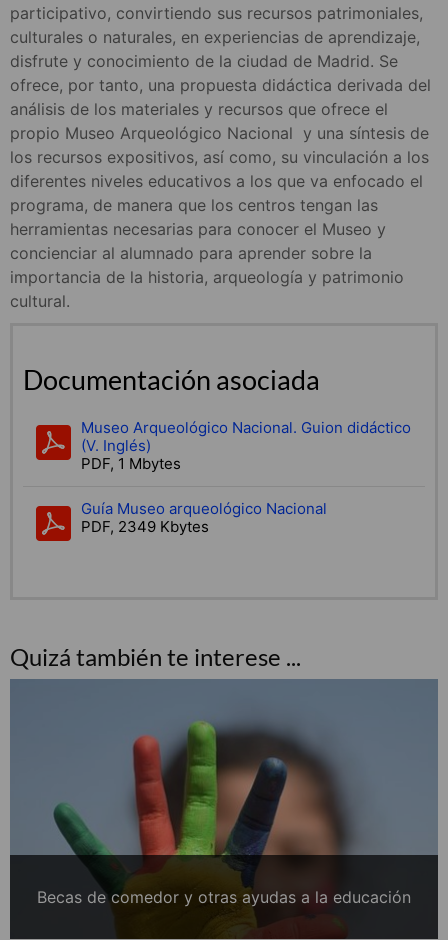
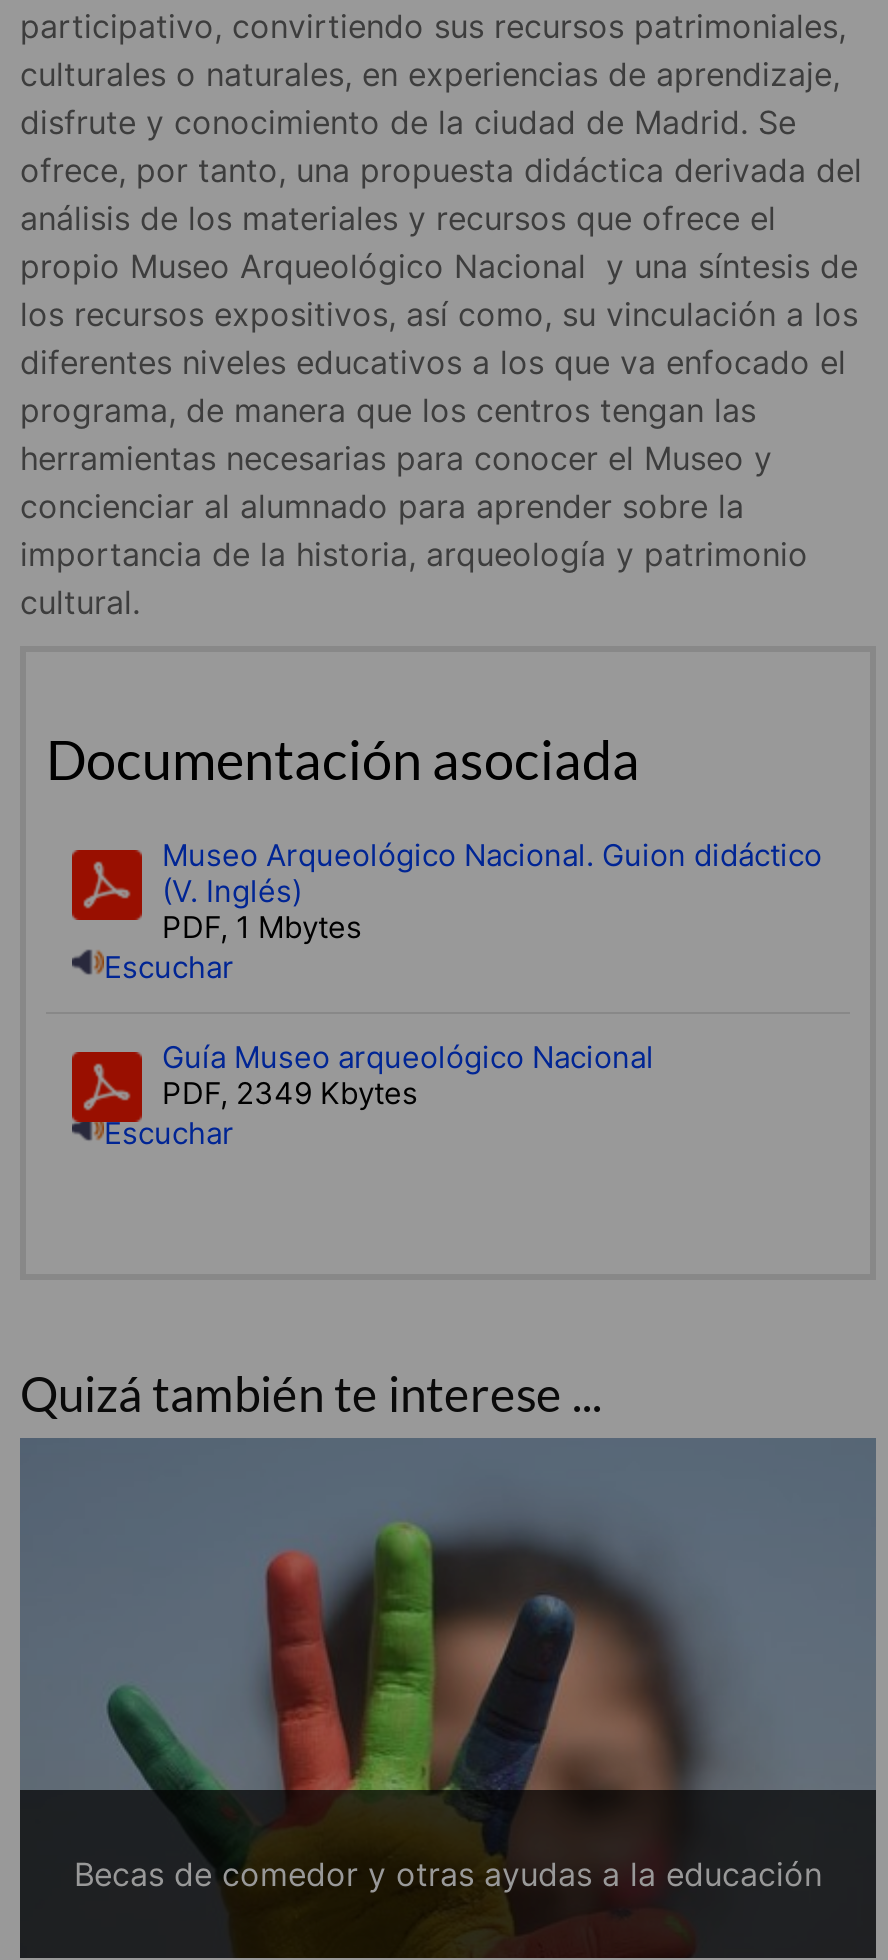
+ Escuchar

+ Escuchar
